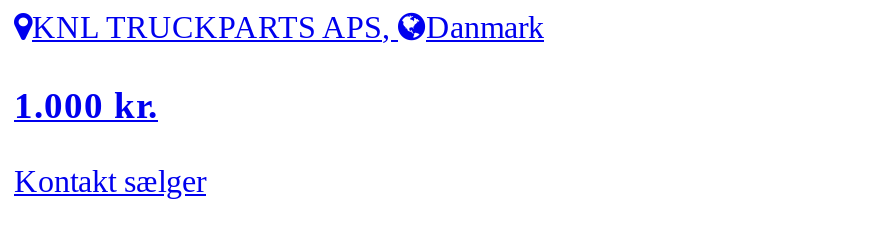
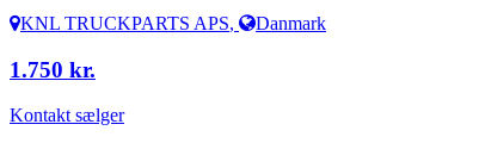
- 1.000 kr.
+ 1.750 kr.
